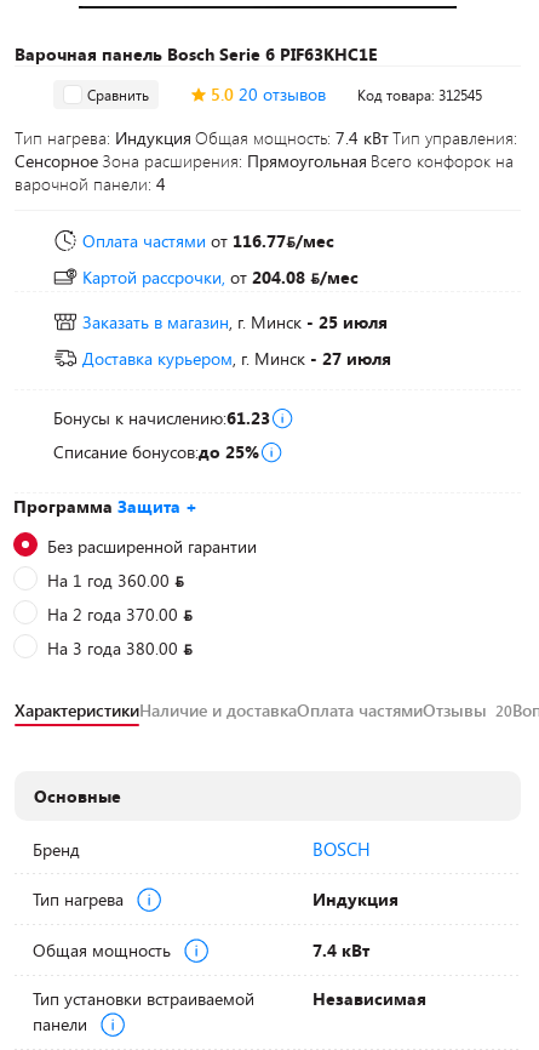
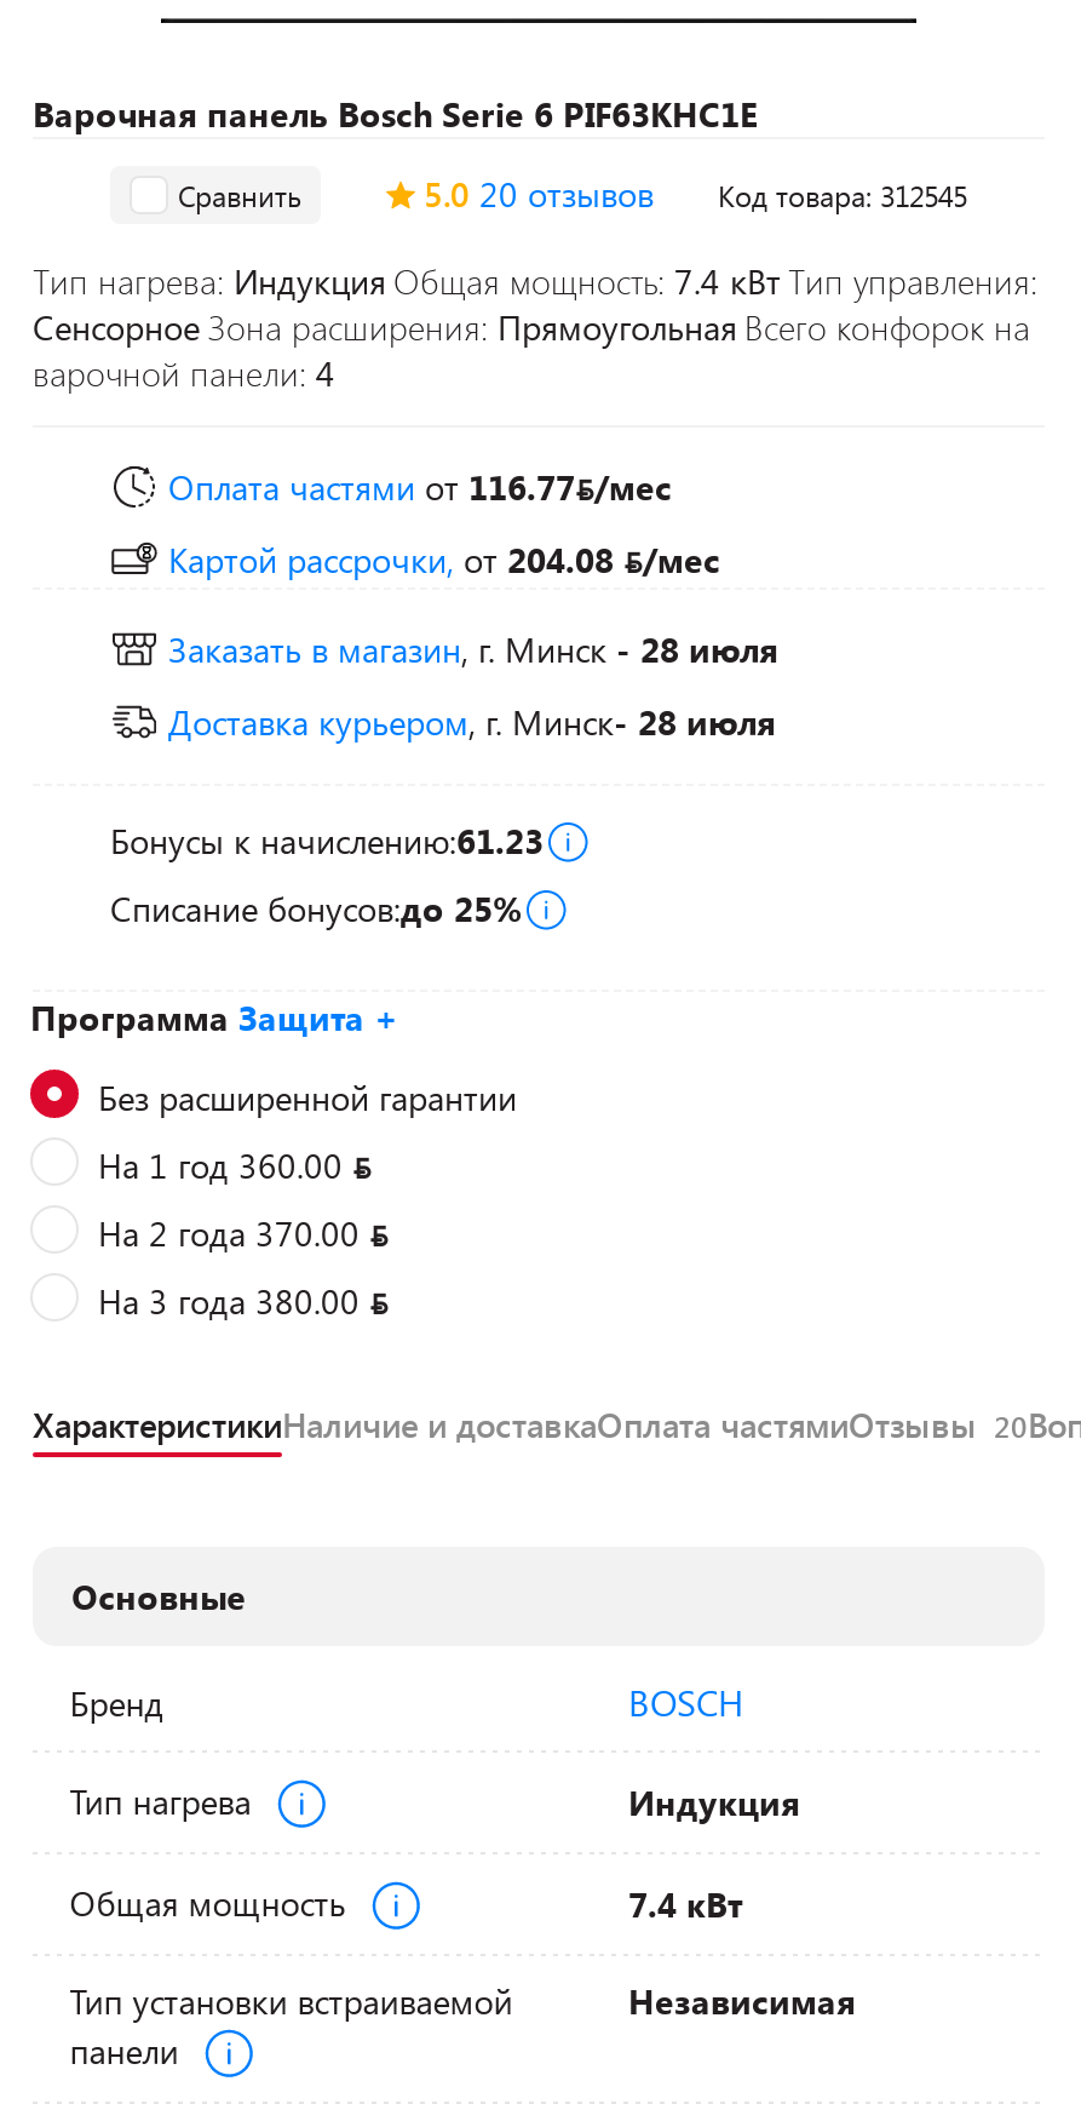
- Заказать в магазин, г. Минск - 25 июля
+ Заказать в магазин, г. Минск - 28 июля

- Доставка курьером, г. Минск- 27 июля
+ Доставка курьером, г. Минск- 28 июля
